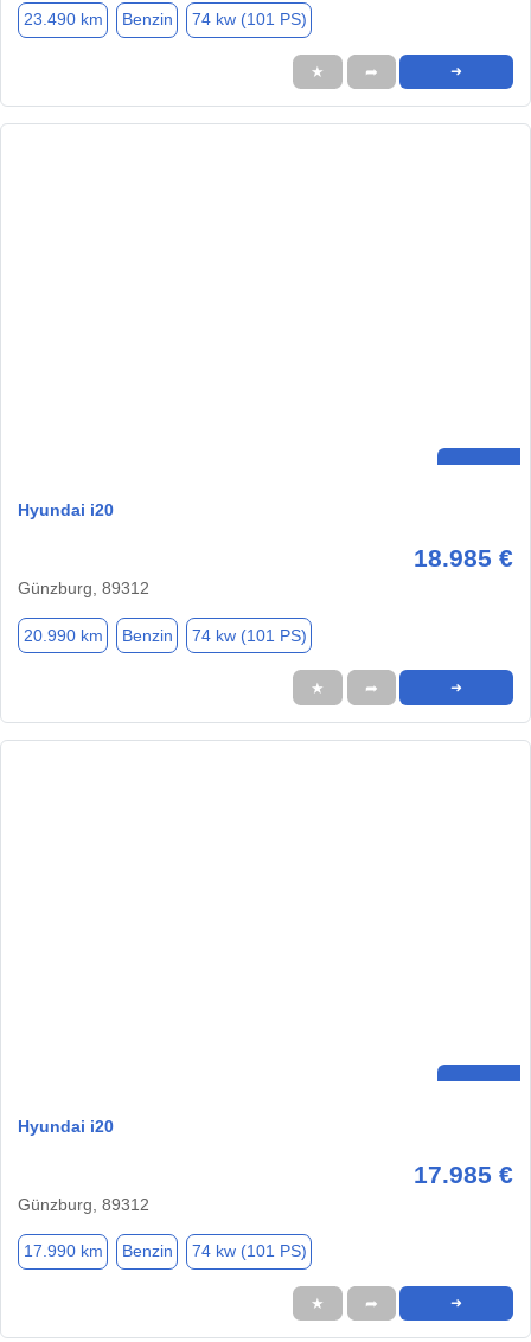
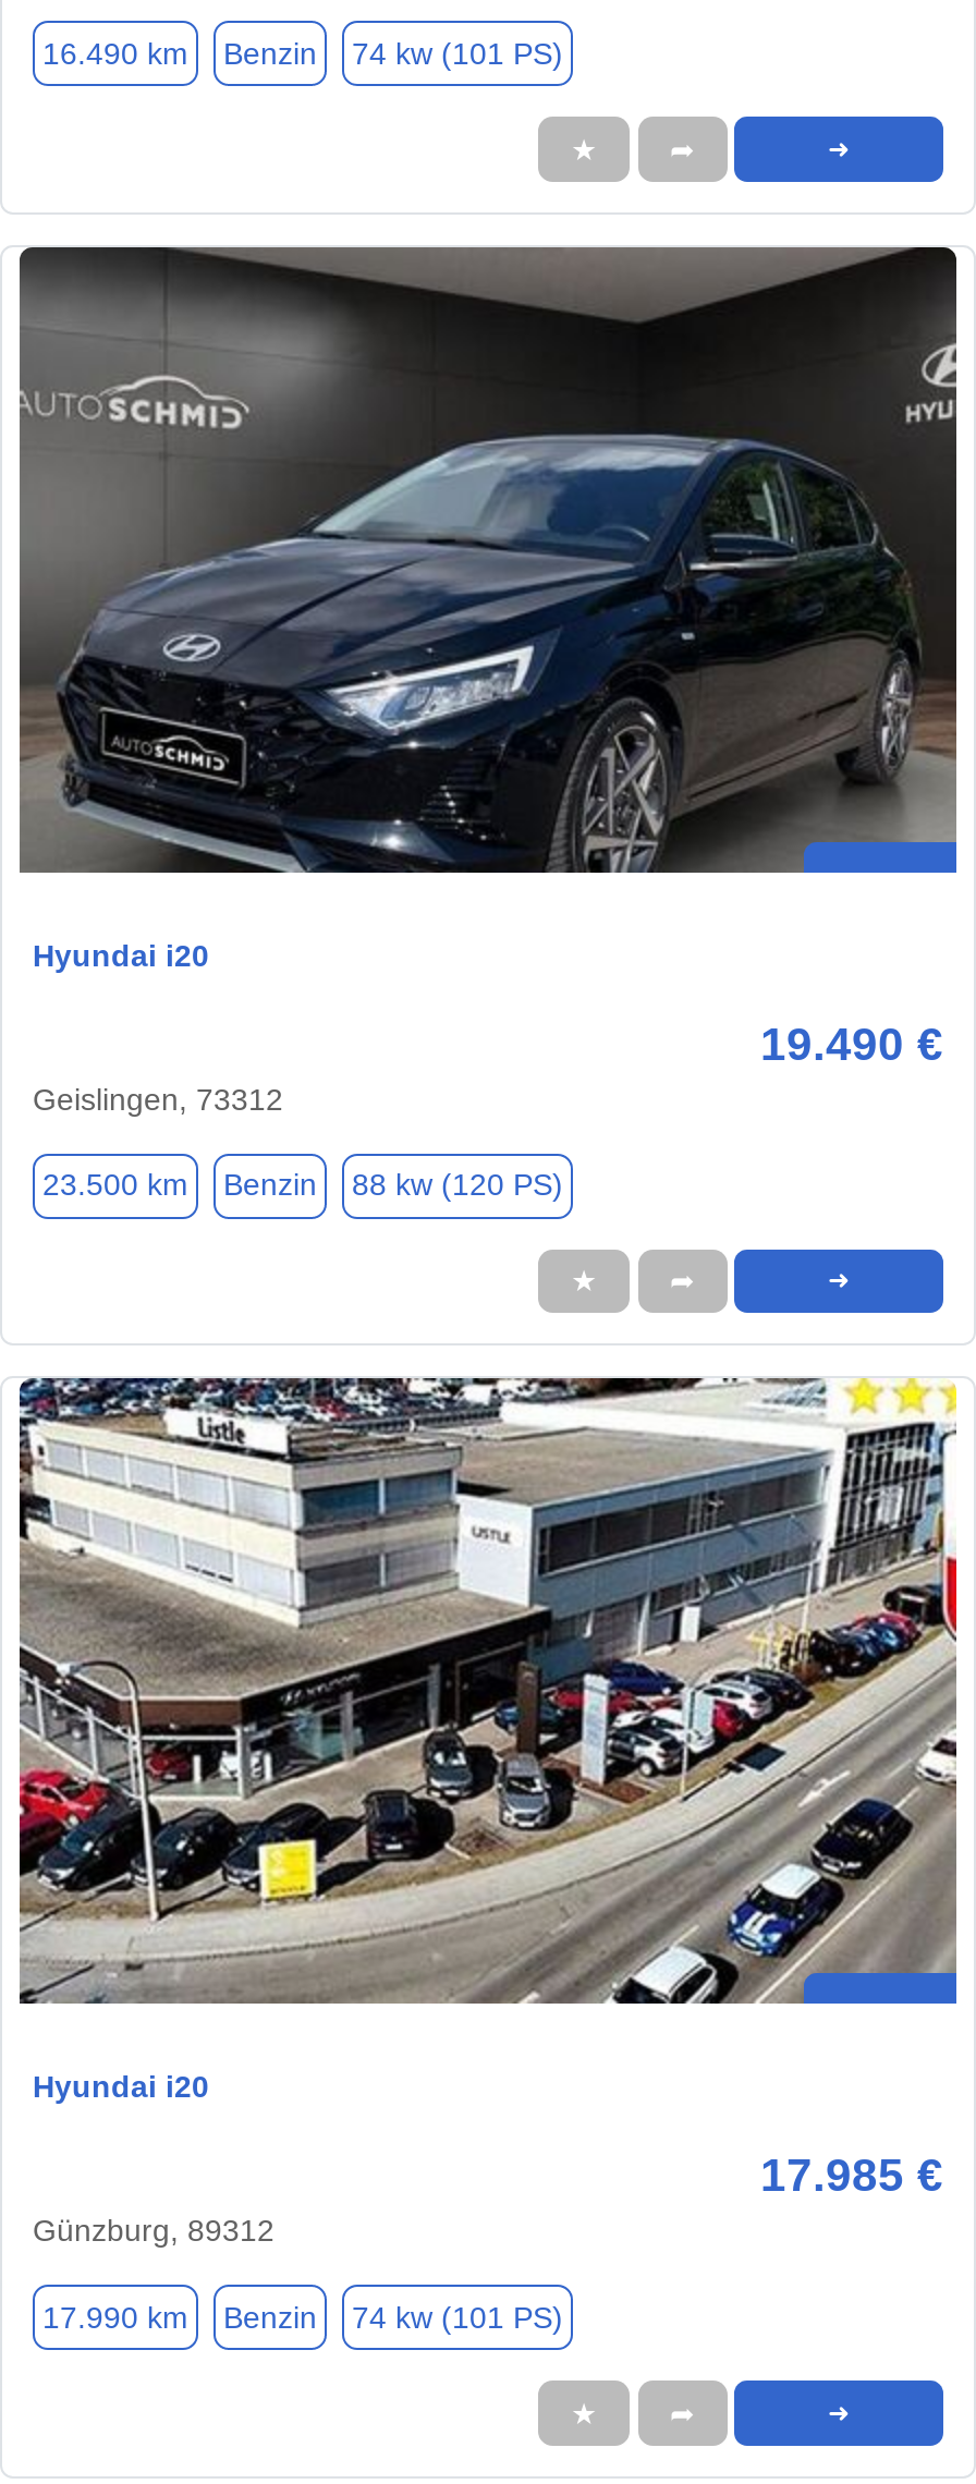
- 23.490 km Benzin 74 kw (101 PS)
+ 16.490 km Benzin 74 kw (101 PS)

+ [image]

- 18.985 €
- Günzburg, 89312
+ 19.490 €
+ Geislingen, 73312

- 20.990 km
+ 23.500 km

- 74 kw (101 PS)
+ 88 kw (120 PS)

+ [image]
